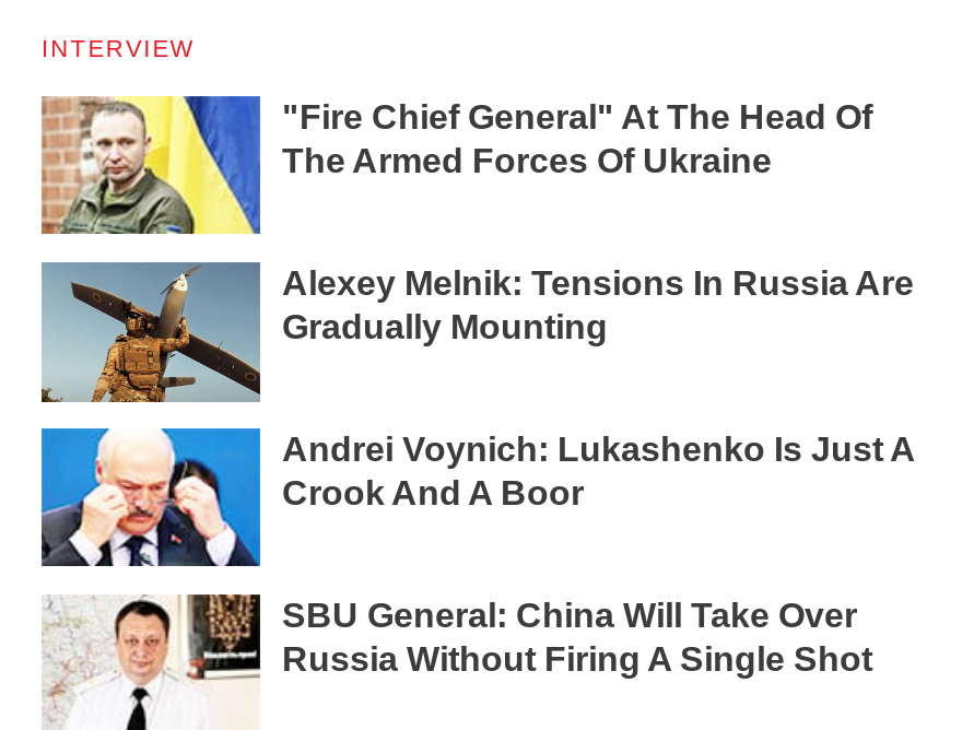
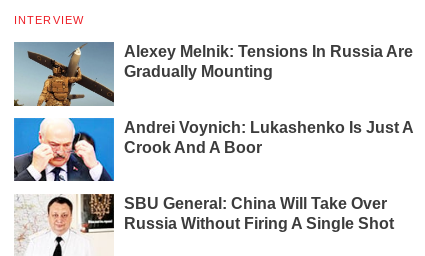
- [image]
- "Fire Chief General" At The Head Of
- The Armed Forces Of Ukraine
